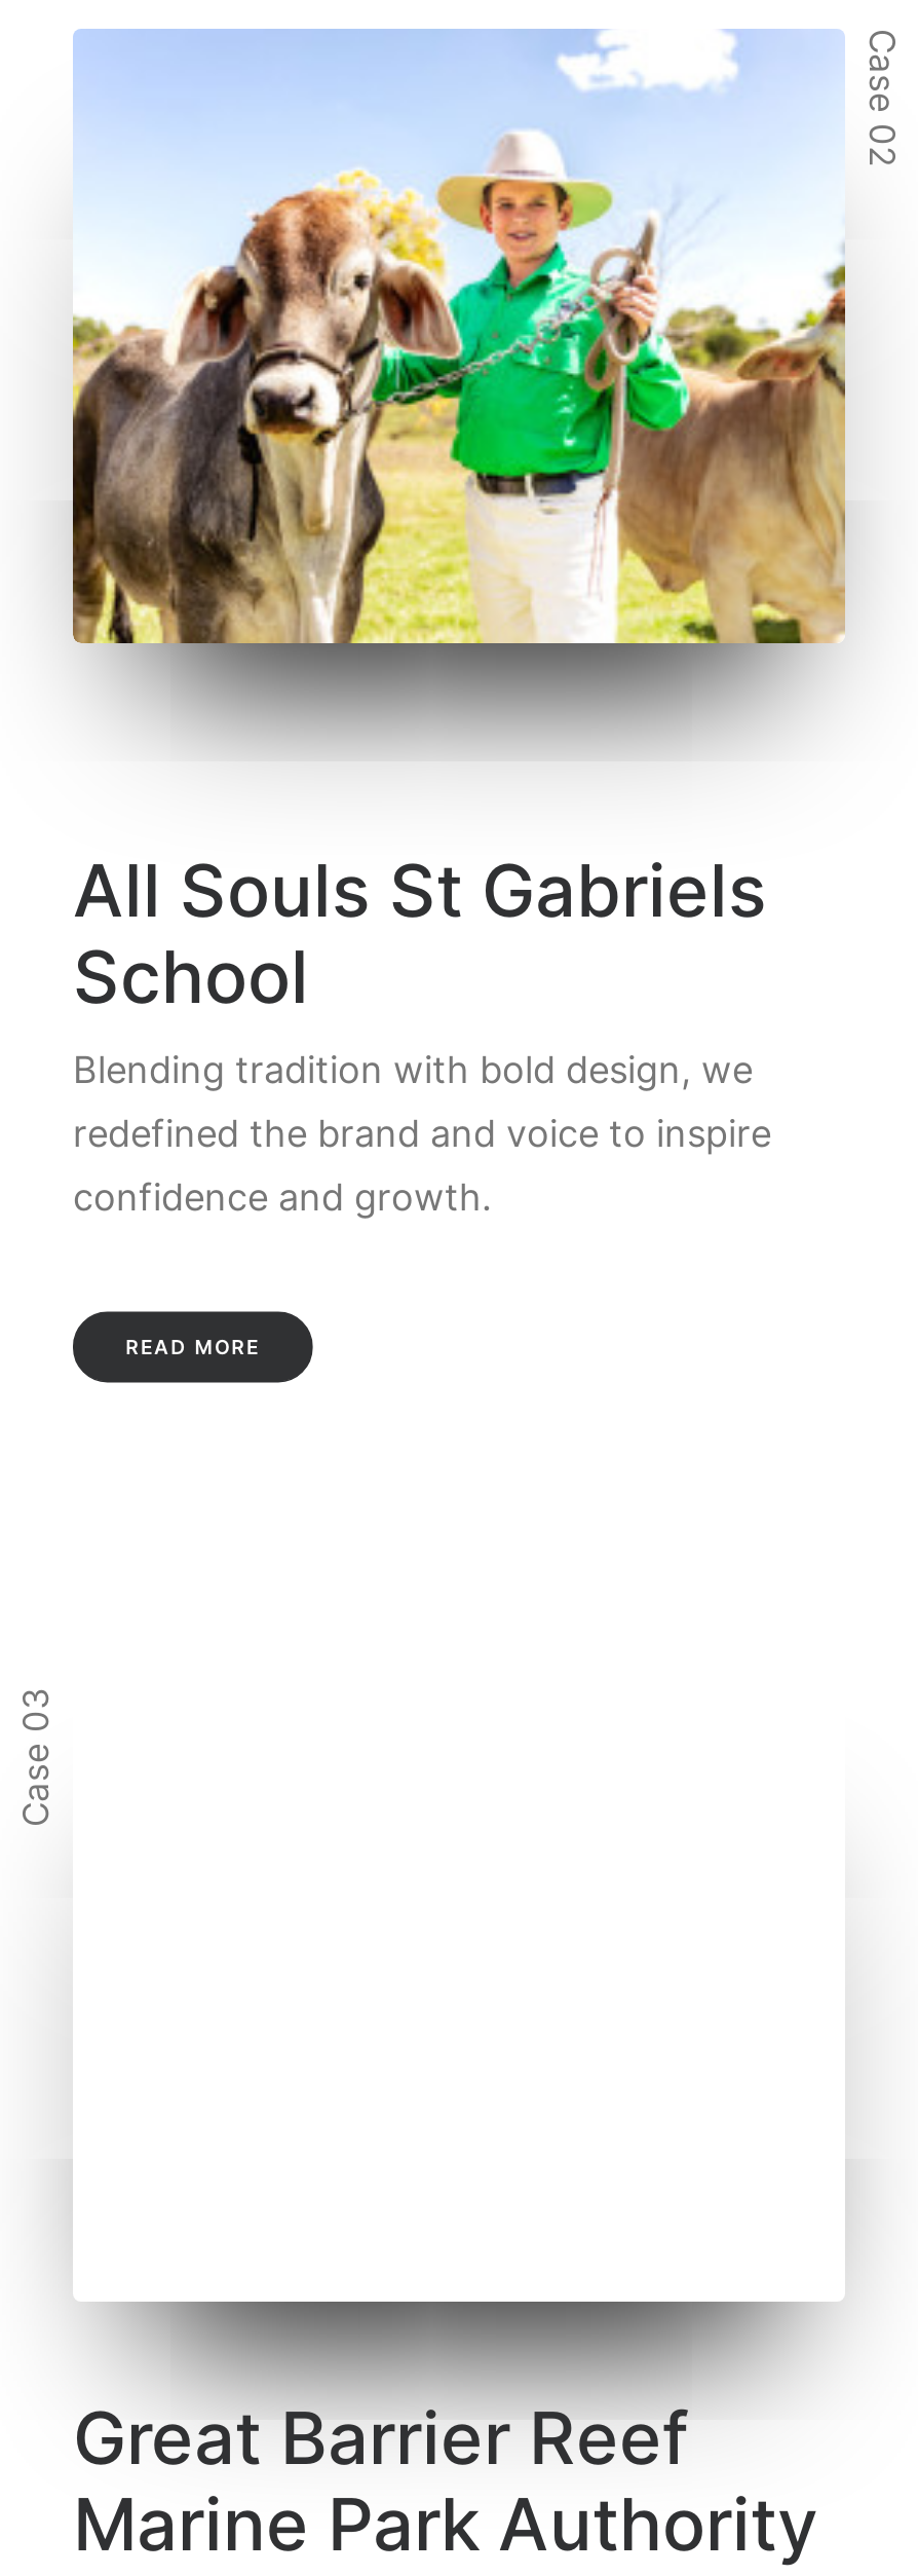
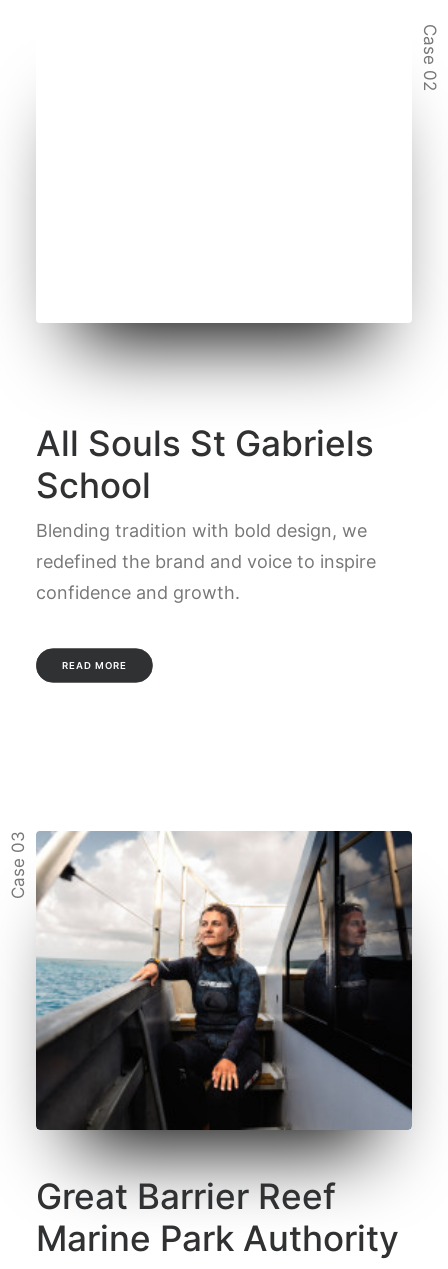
- [image]

+ [image]
